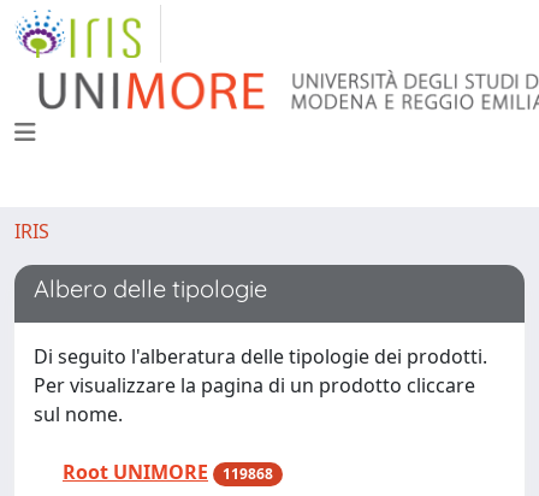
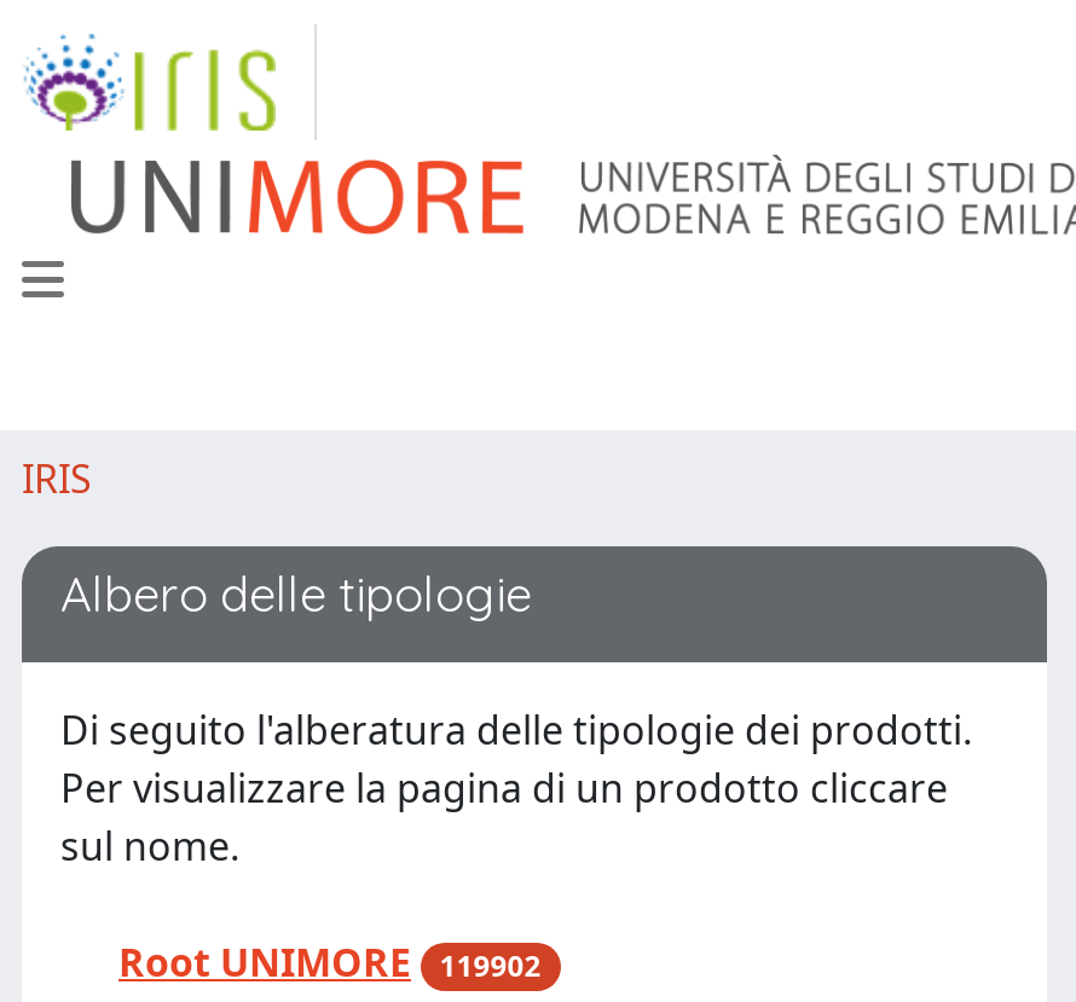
- Root UNIMORE 119868
+ Root UNIMORE 119902
